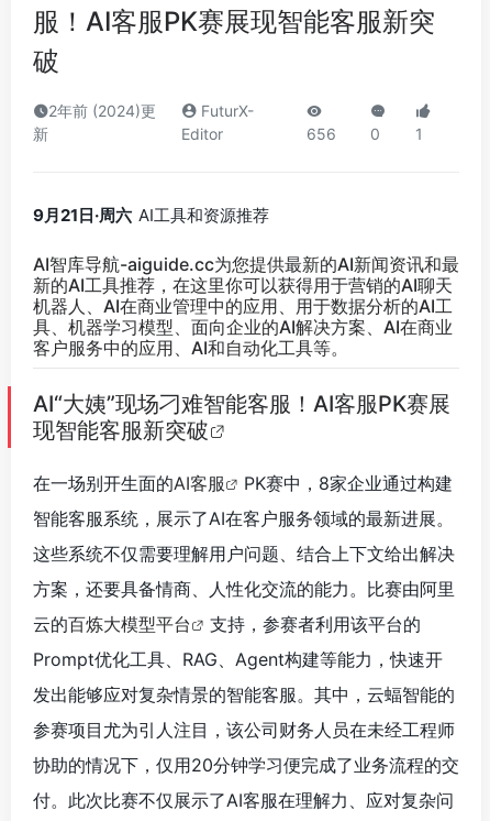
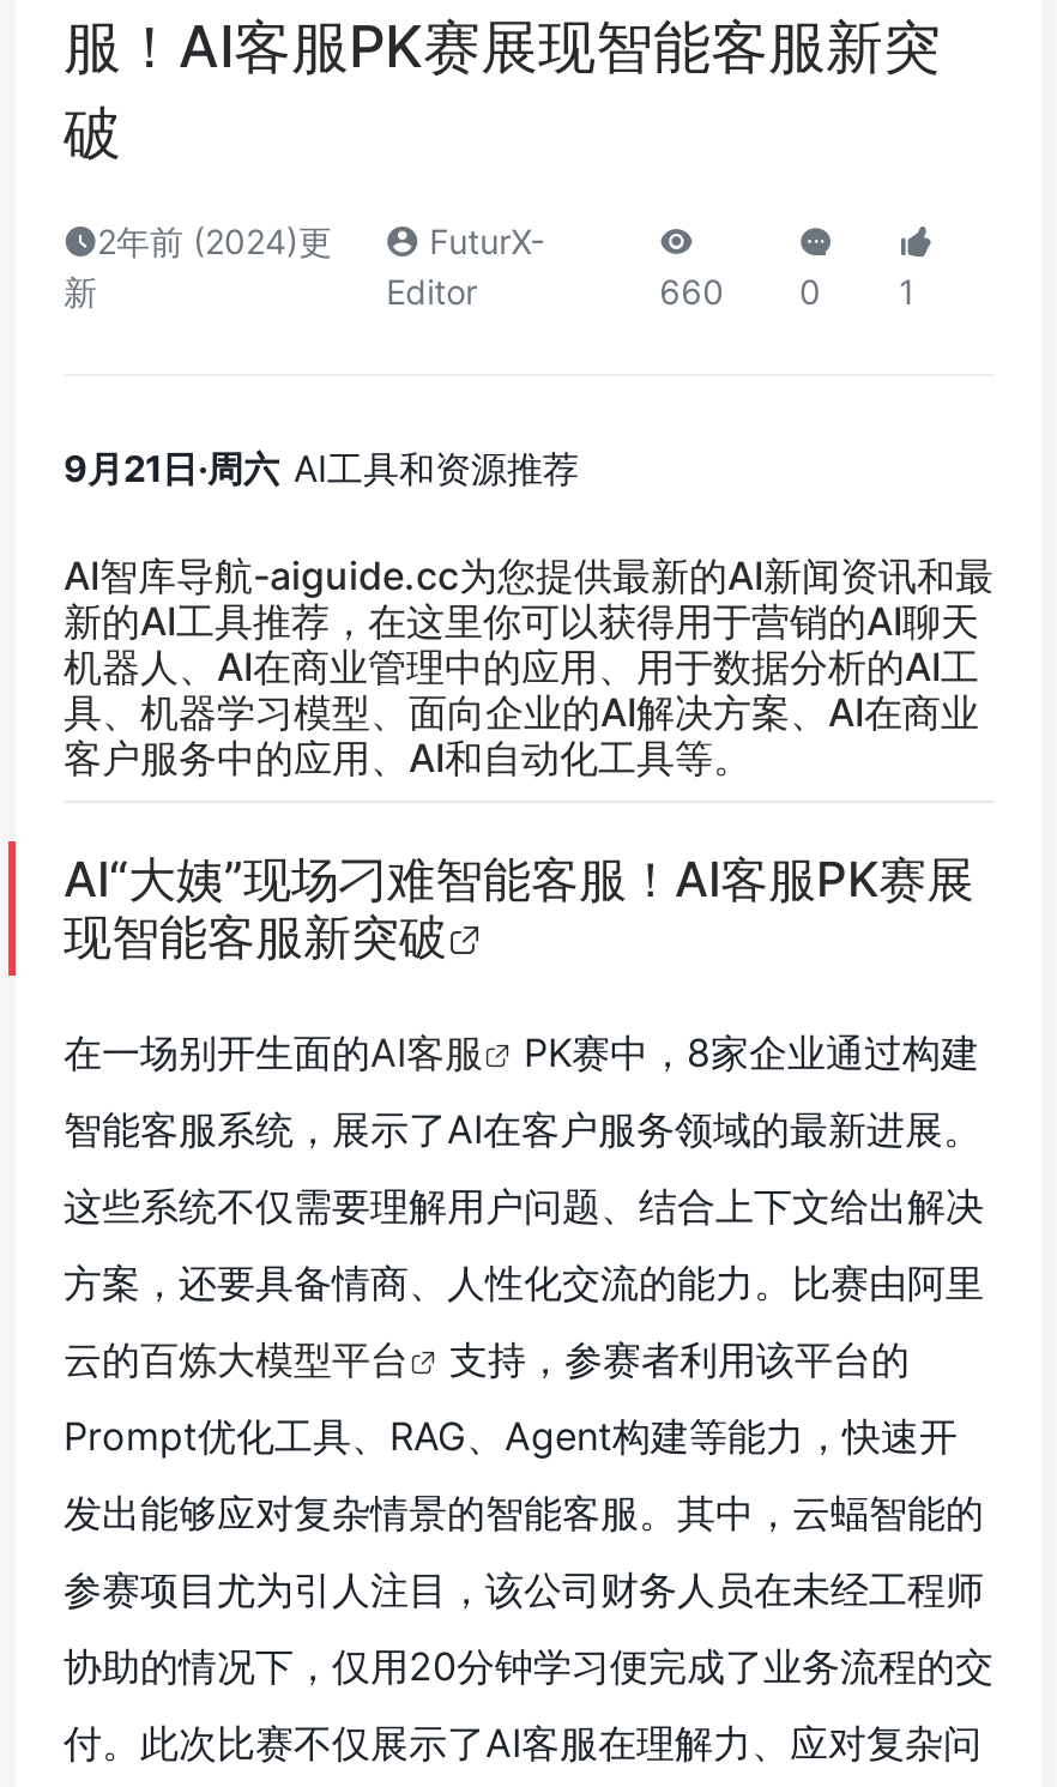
- 656 0 1
+ 660 0 1
